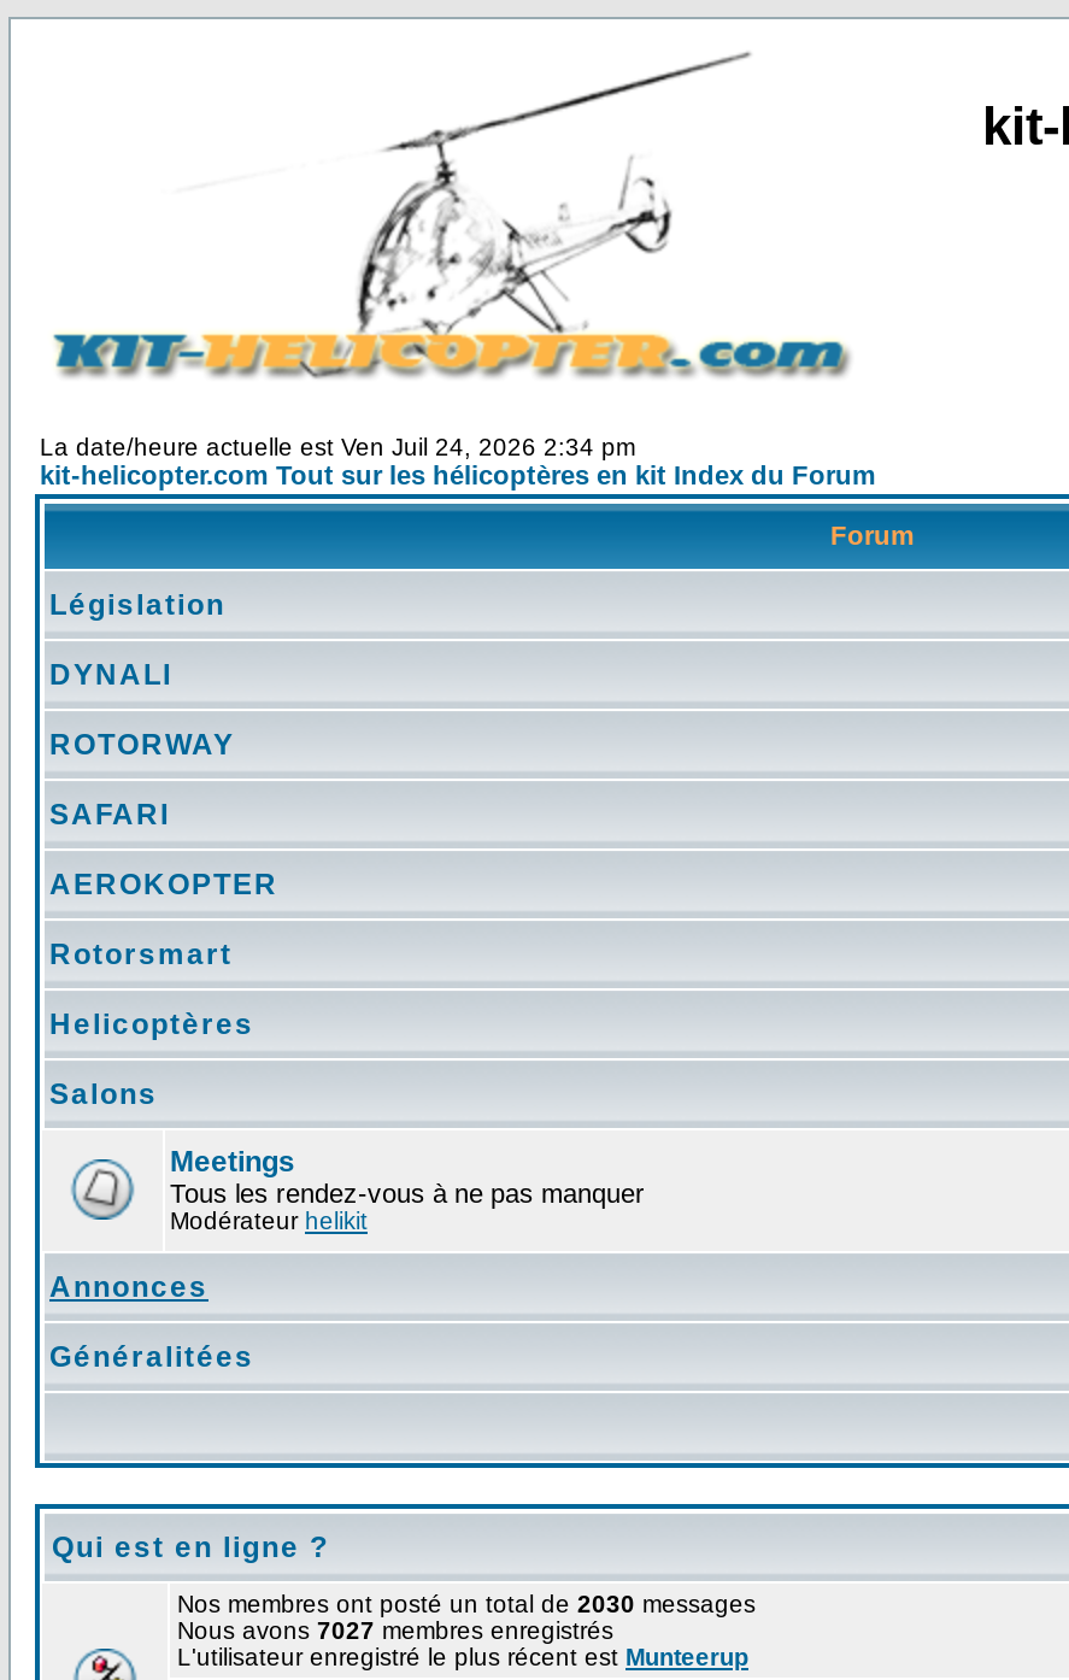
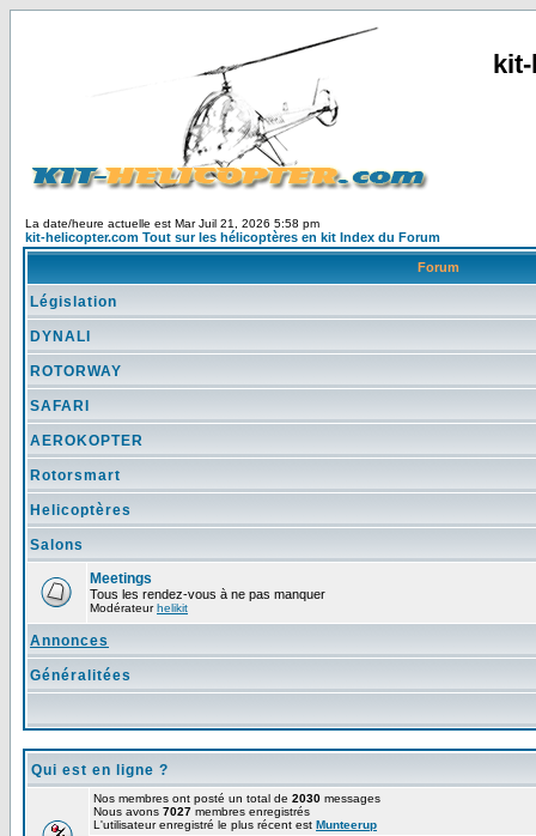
- La date/heure actuelle est Ven Juil 24, 2026 2:34 pm
+ La date/heure actuelle est Mar Juil 21, 2026 5:58 pm
